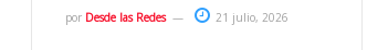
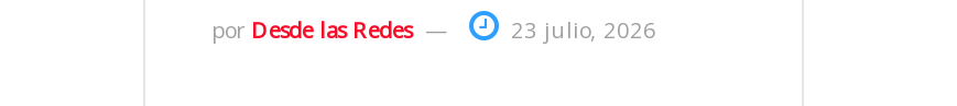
- 21 julio, 2026
+ 23 julio, 2026
